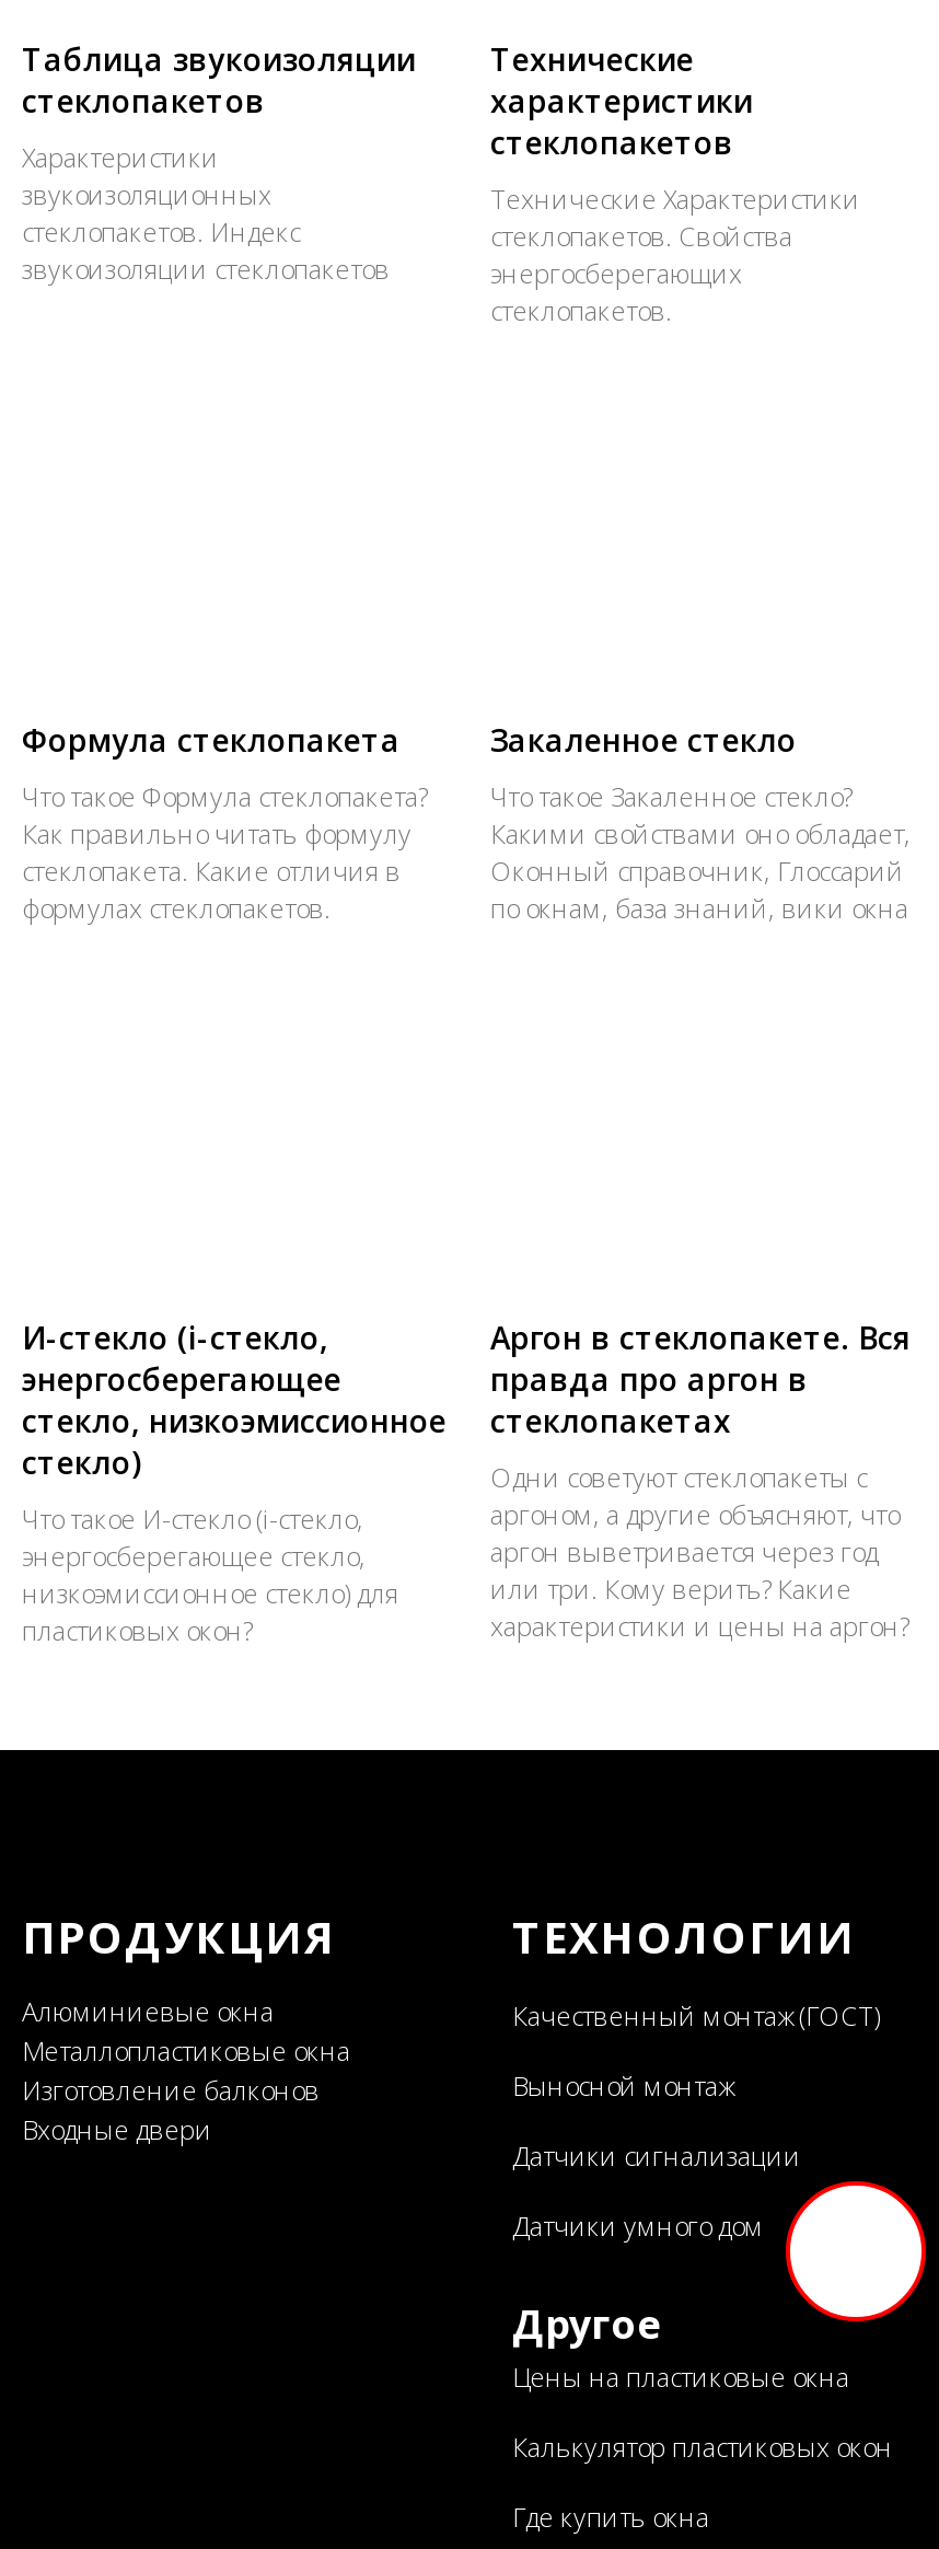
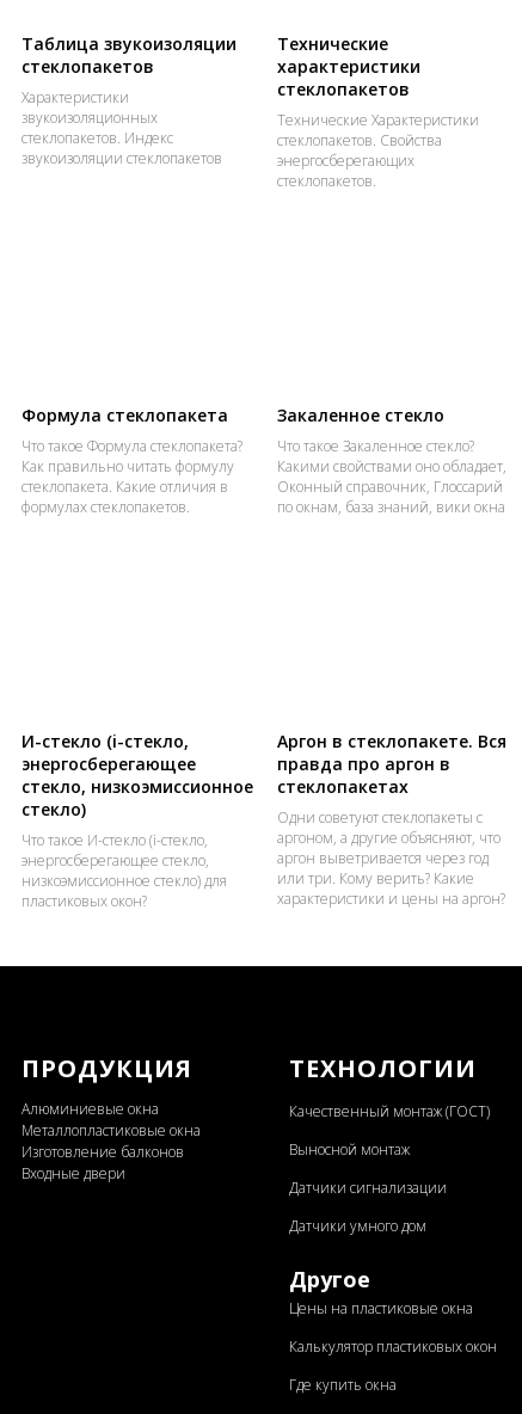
- [image]
